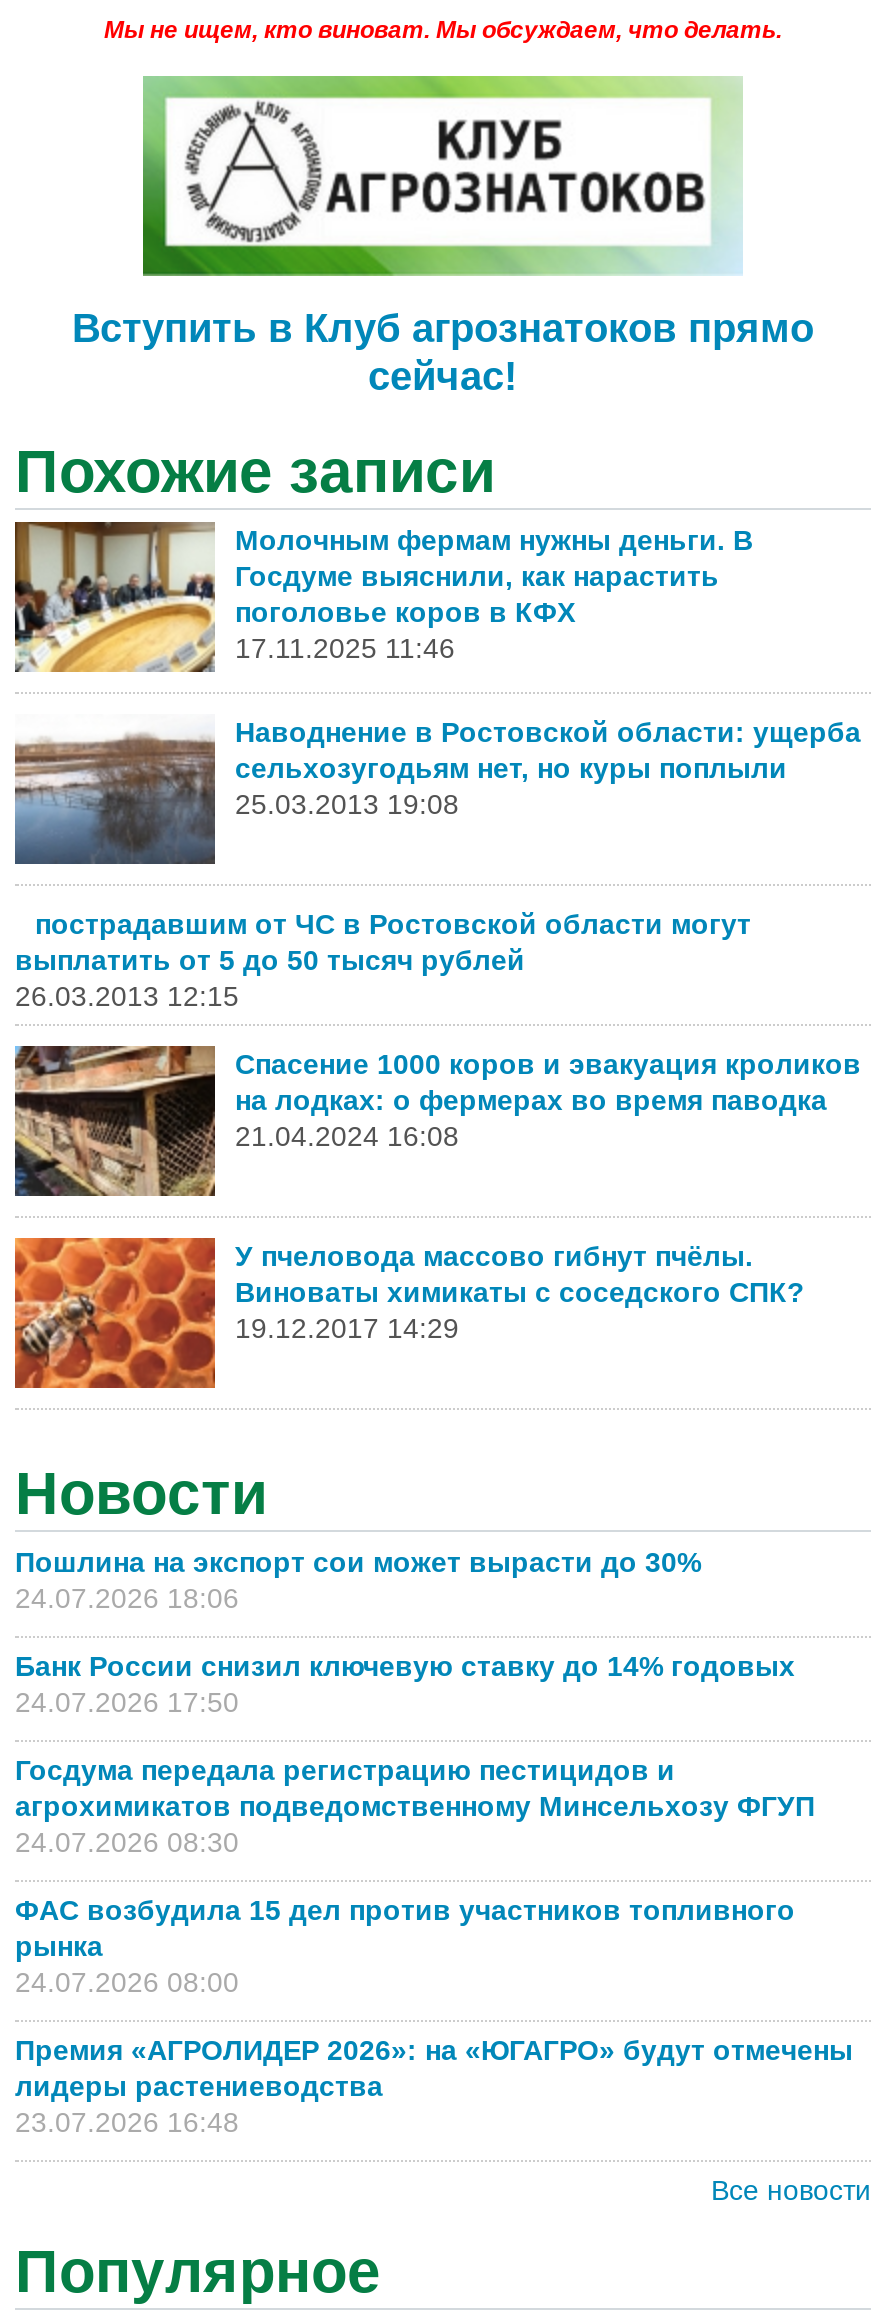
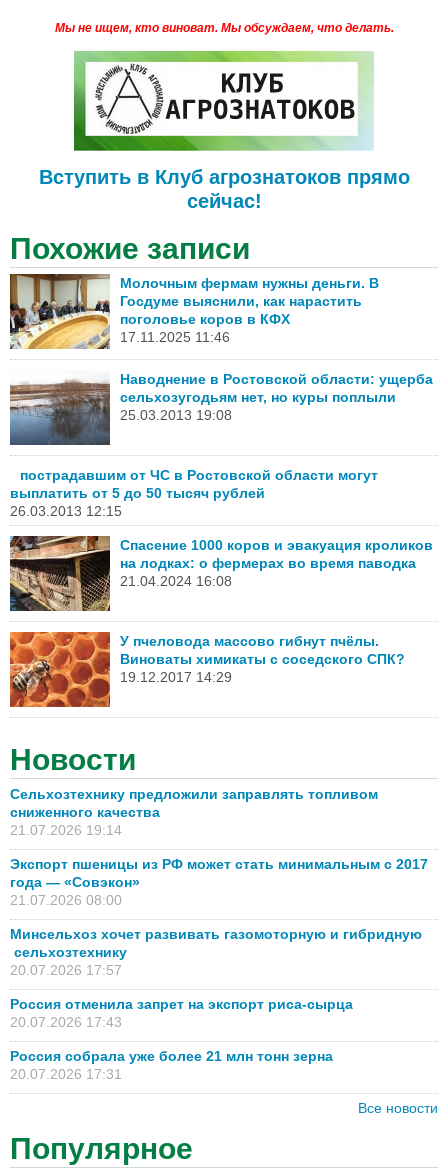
- Пошлина на экспорт сои может вырасти до 30%
- 24.07.2026 18:06
+ Сельхозтехнику предложили заправлять топливом
+ сниженного качества
+ 21.07.2026 19:14

- Банк России снизил ключевую ставку до 14% годовых
- 24.07.2026 17:50
+ Экспорт пшеницы из РФ может стать минимальным с 2017
+ года — «Совэкон»
+ 21.07.2026 08:00

- Госдума передала регистрацию пестицидов и
- агрохимикатов подведомственному Минсельхозу ФГУП
- 24.07.2026 08:30
+ Минсельхоз хочет развивать газомоторную и гибридную
+ сельхозтехнику
+ 20.07.2026 17:57

- ФАС возбудила 15 дел против участников топливного
- рынка
- 24.07.2026 08:00
+ Россия отменила запрет на экспорт риса-сырца
+ 20.07.2026 17:43

- Премия «АГРОЛИДЕР 2026»: на «ЮГАГРО» будут отмечены
- лидеры растениеводства
- 23.07.2026 16:48
+ Россия собрала уже более 21 млн тонн зерна
+ 20.07.2026 17:31
